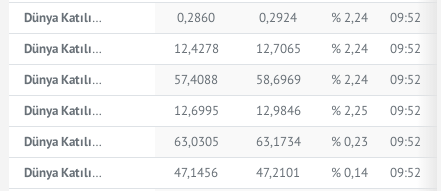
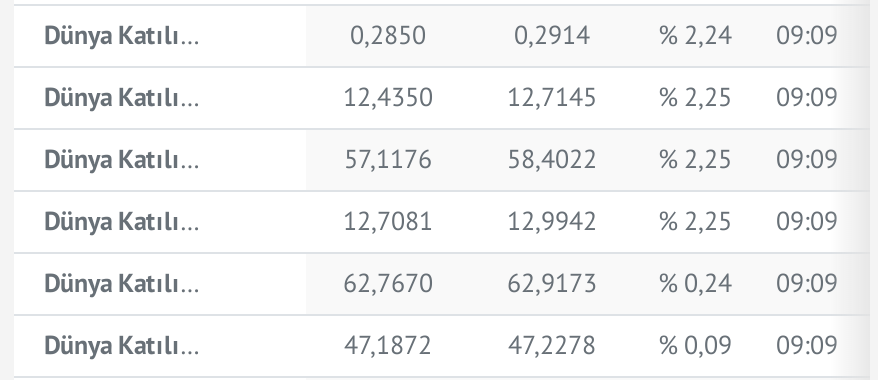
- 0,2860
+ 0,2850

- 0,2924
+ 0,2914

- 09:52
+ 09:09

- 12,4278
+ 12,4350

- 12,7065
+ 12,7145

- % 2,24
+ % 2,25

- 09:52
+ 09:09

- 57,4088
+ 57,1176

- 58,6969
+ 58,4022

- % 2,24
+ % 2,25

- 09:52
+ 09:09

- 12,6995
+ 12,7081

- 12,9846
+ 12,9942

- 09:52
+ 09:09

- 63,0305
+ 62,7670

- 63,1734
+ 62,9173

- % 0,23
+ % 0,24

- 09:52
+ 09:09

- 47,1456
+ 47,1872

- 47,2101
+ 47,2278

- % 0,14
+ % 0,09

- 09:52
+ 09:09
